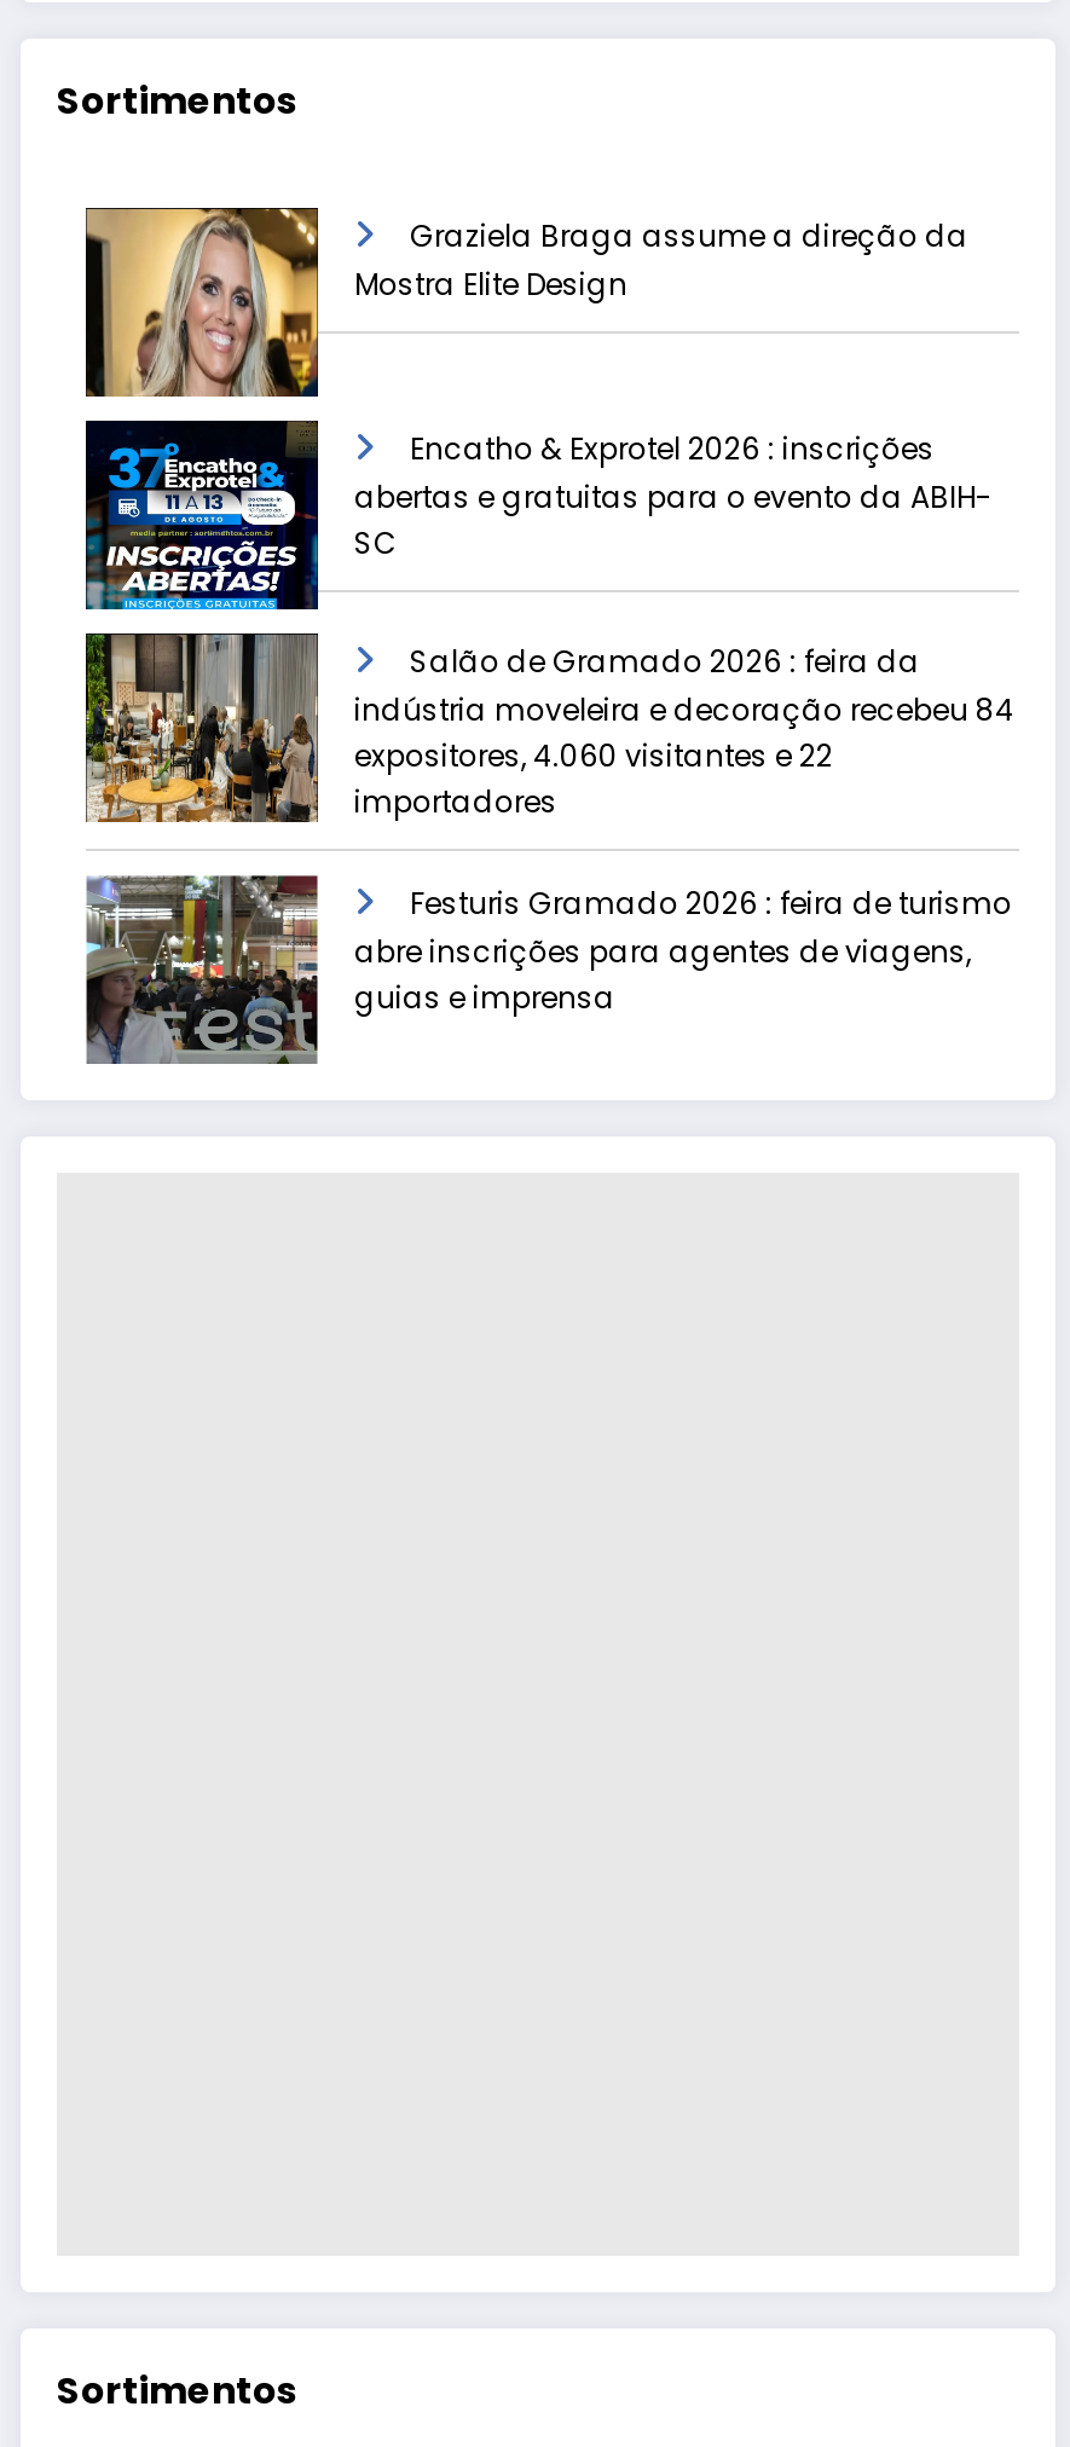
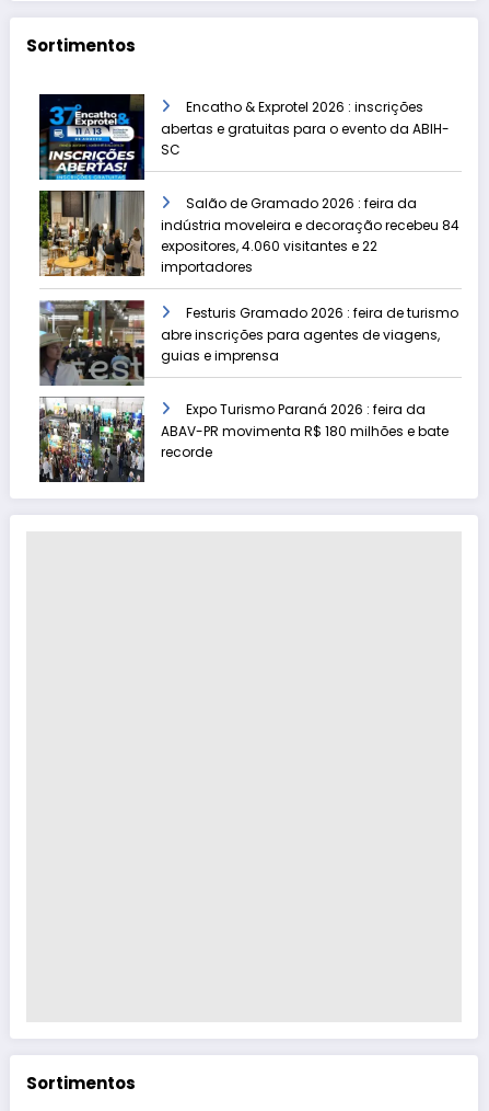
- [image]
- Graziela Braga assume a direção da
- Mostra Elite Design

moved up: [image] | Encatho & Exprotel 2026 : inscrições | abertas e gratuitas para o evento da ABIH- | ... | abre inscrições para agentes de viagens, | guias e imprensa

+ [image]
+ Expo Turismo Paraná 2026 : feira da
+ ABAV-PR movimenta R$ 180 milhões e bate
+ recorde
